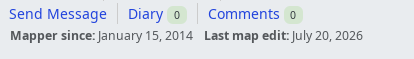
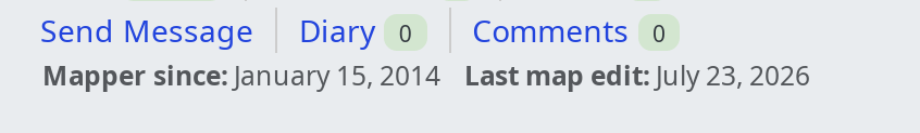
- Last map edit: July 20, 2026
+ Last map edit: July 23, 2026
